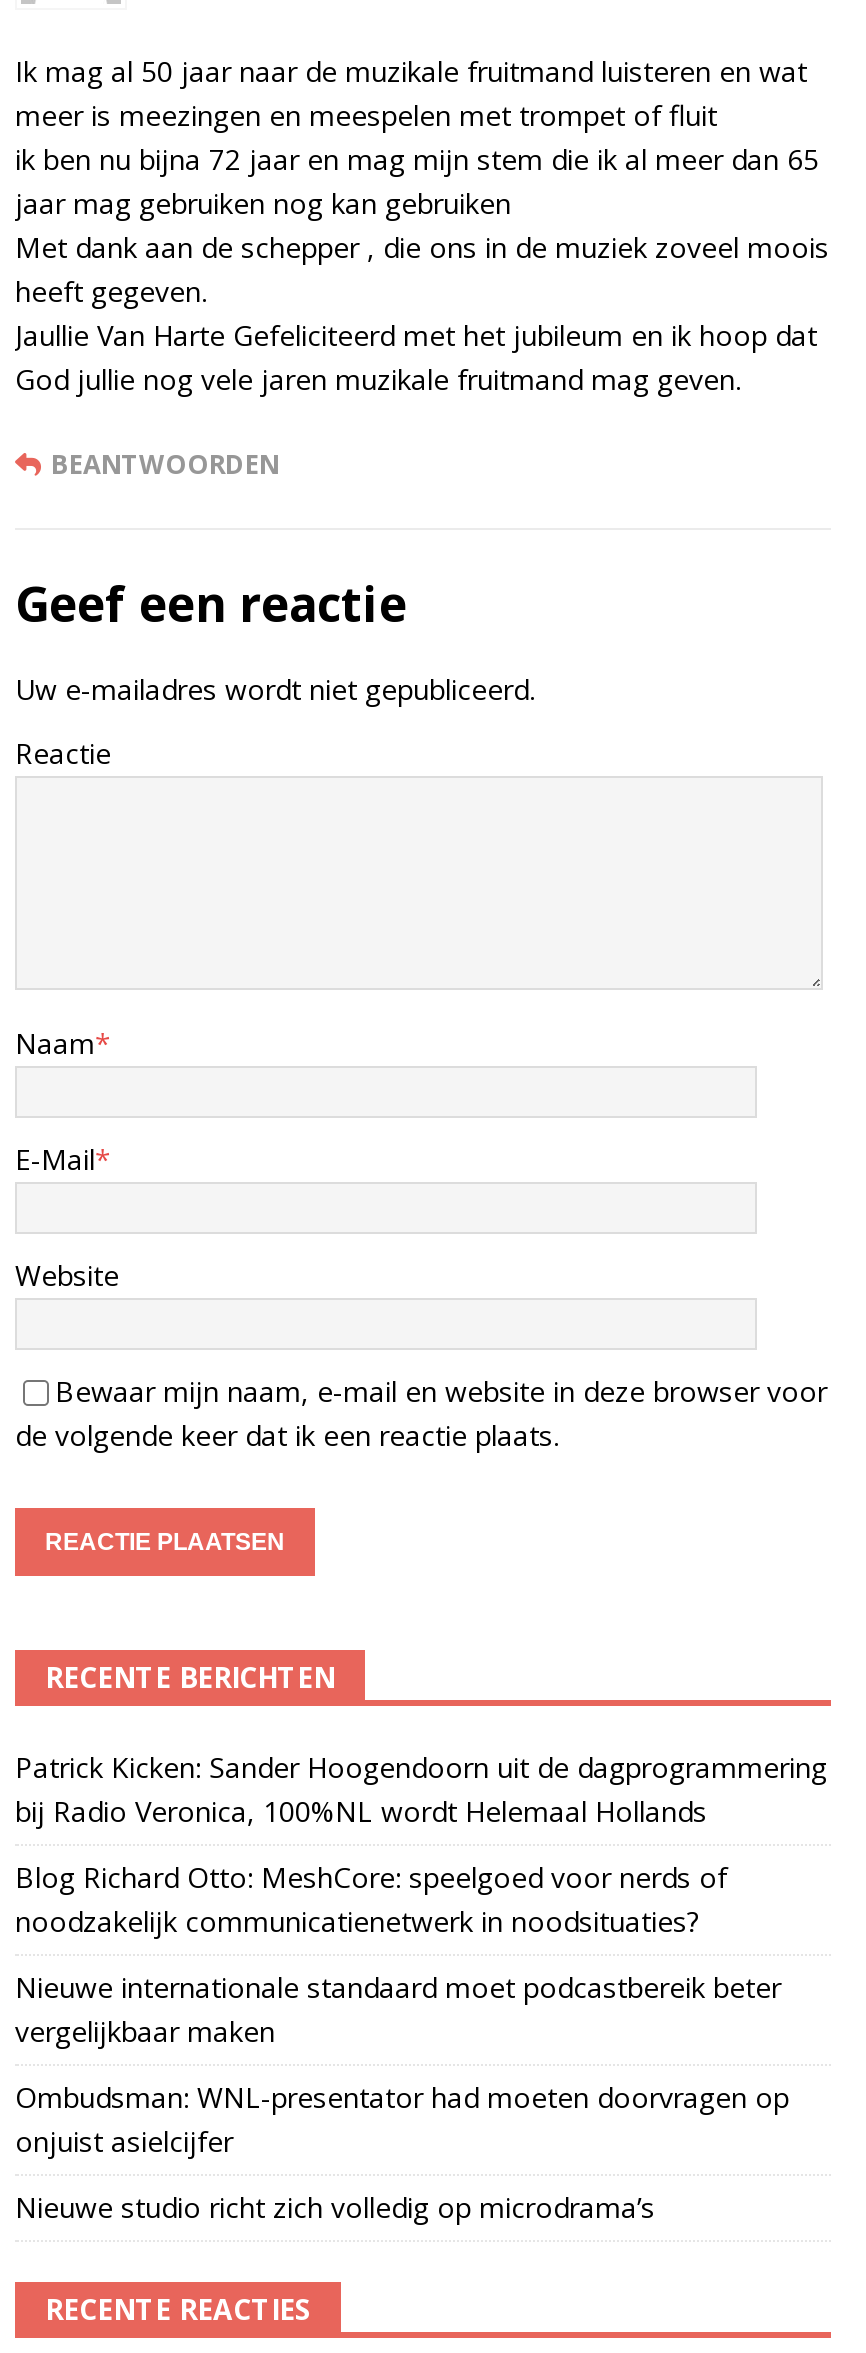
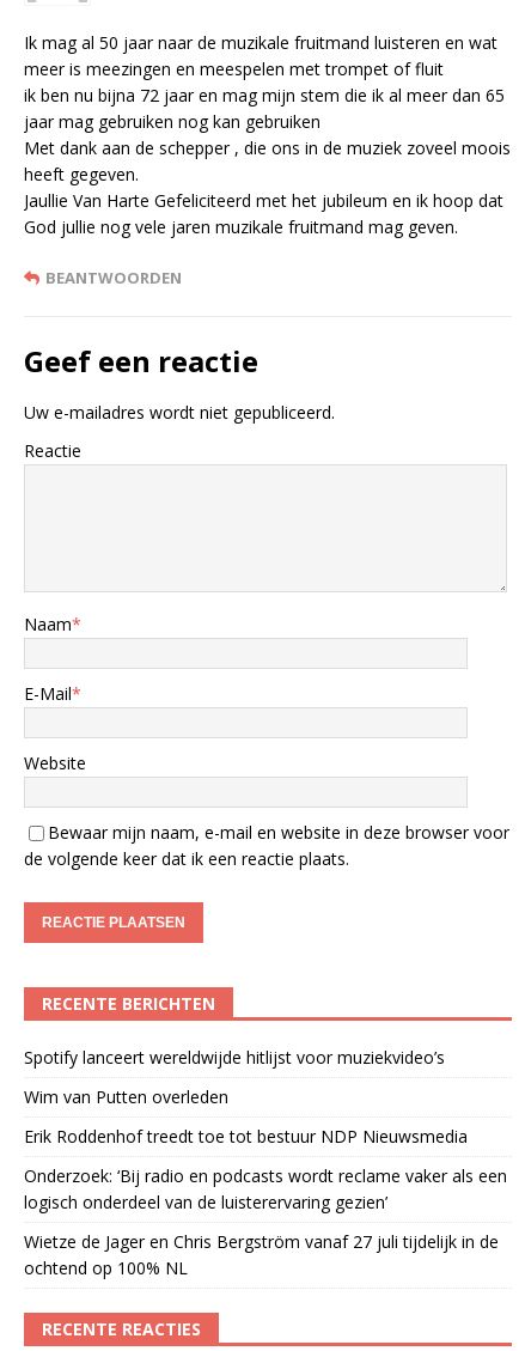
- Patrick Kicken: Sander Hoogendoorn uit de dagprogrammering
- bij Radio Veronica, 100%NL wordt Helemaal Hollands
+ Spotify lanceert wereldwijde hitlijst voor muziekvideo’s

- Blog Richard Otto: MeshCore: speelgoed voor nerds of
- noodzakelijk communicatienetwerk in noodsituaties?
+ Wim van Putten overleden

- Nieuwe internationale standaard moet podcastbereik beter
- vergelijkbaar maken
+ Erik Roddenhof treedt toe tot bestuur NDP Nieuwsmedia

- Ombudsman: WNL-presentator had moeten doorvragen op
- onjuist asielcijfer
+ Onderzoek: ‘Bij radio en podcasts wordt reclame vaker als een
+ logisch onderdeel van de luisterervaring gezien’

- Nieuwe studio richt zich volledig op microdrama’s
+ Wietze de Jager en Chris Bergström vanaf 27 juli tijdelijk in de
+ ochtend op 100% NL
